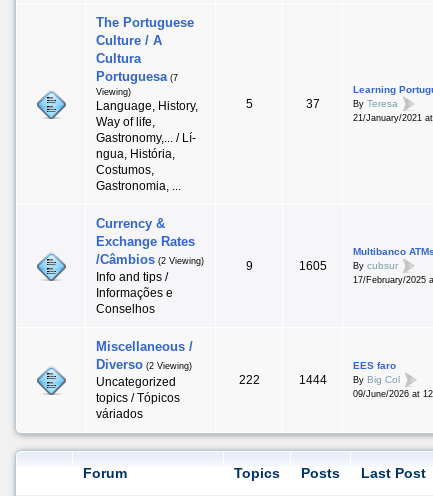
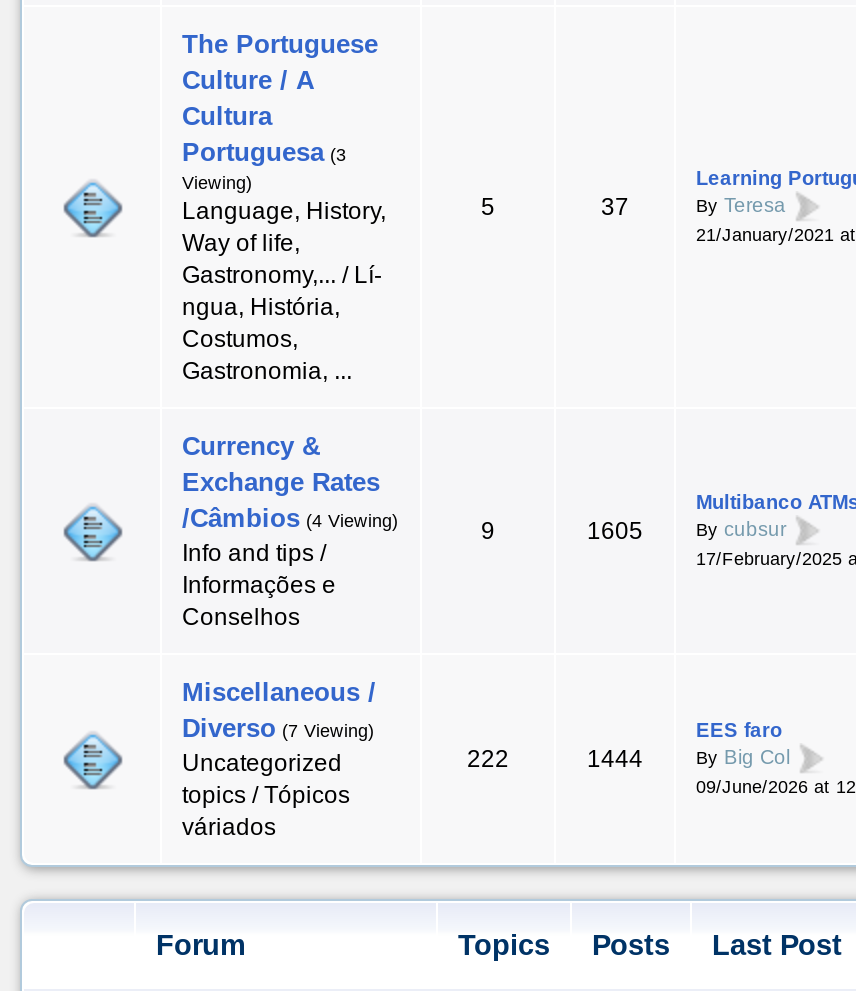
- Portuguesa (7
+ Portuguesa (3

- /Câmbios (2 Viewing)
+ /Câmbios (4 Viewing)

- Diverso (2 Viewing)
+ Diverso (7 Viewing)
